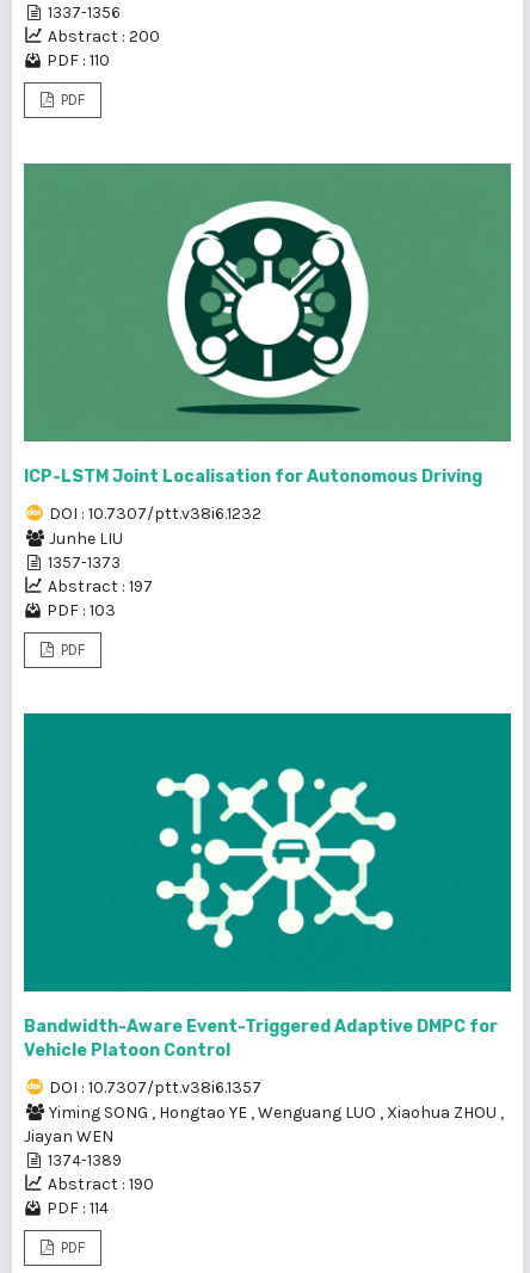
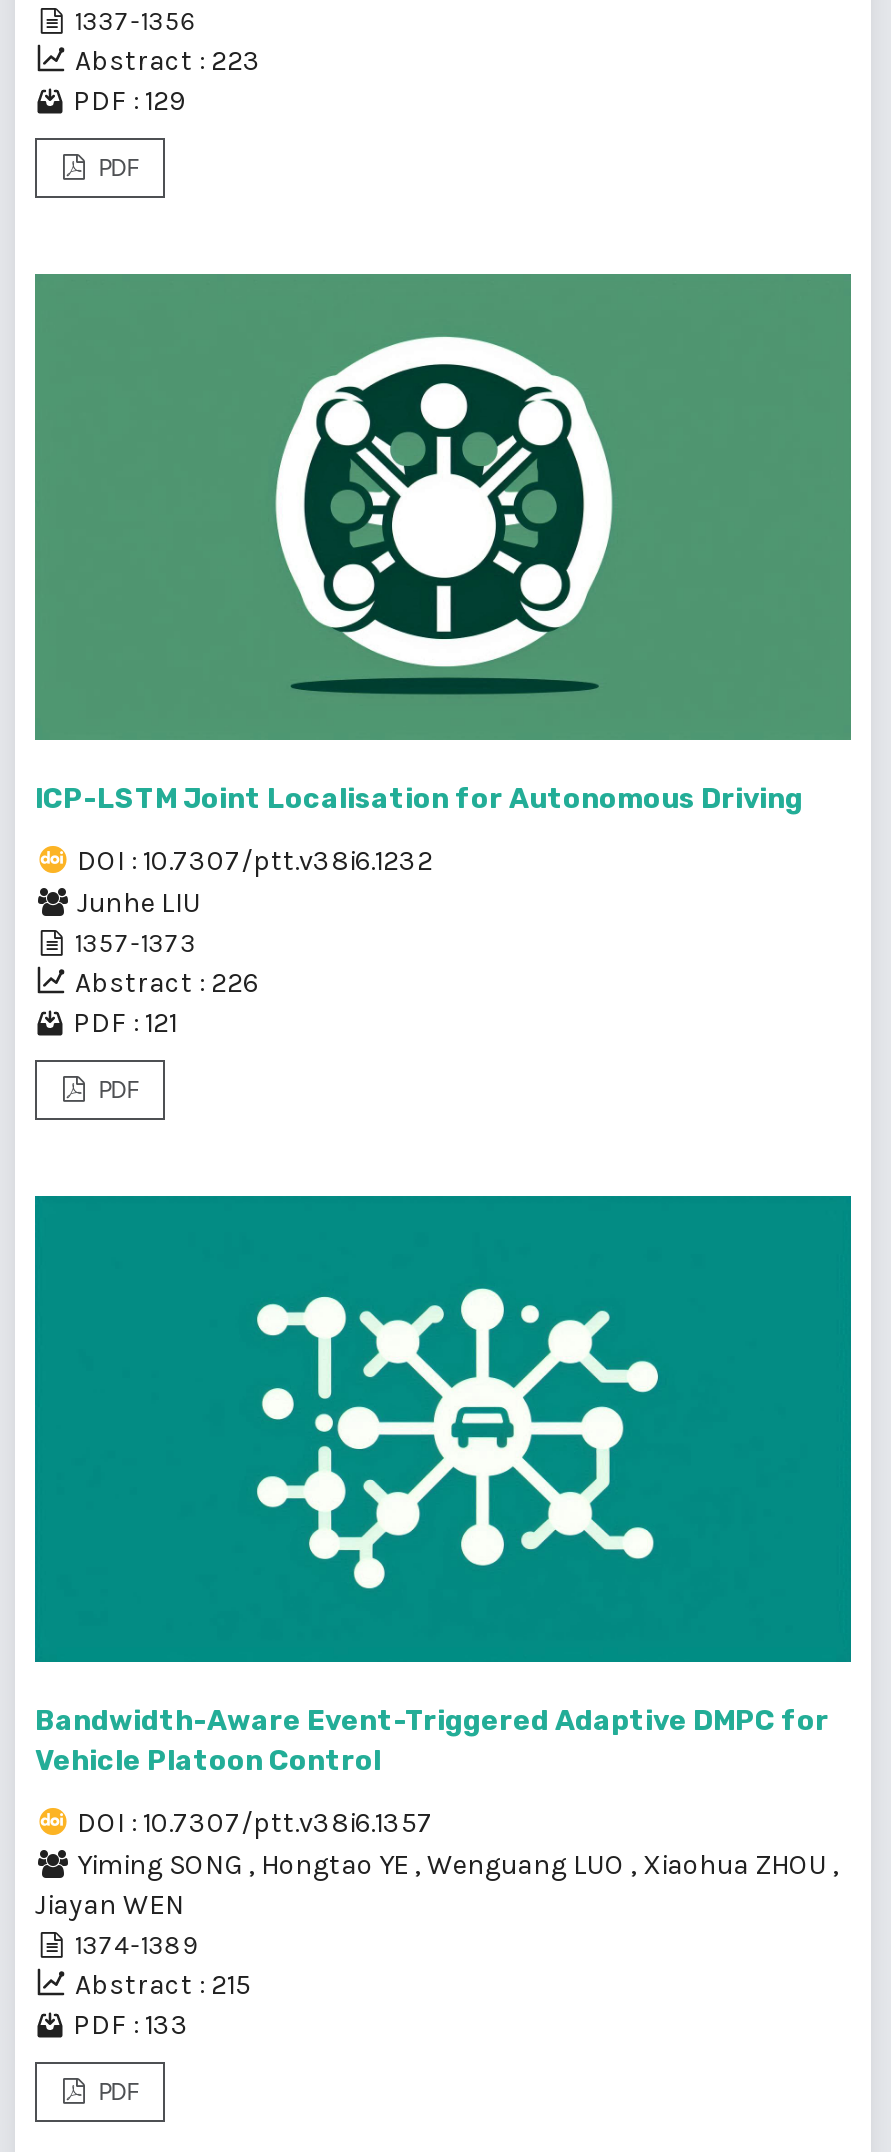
- Abstract : 200
+ Abstract : 223

- PDF : 110
+ PDF : 129

- Abstract : 197
+ Abstract : 226

- PDF : 103
+ PDF : 121

- Abstract : 190
+ Abstract : 215

- PDF : 114
+ PDF : 133
